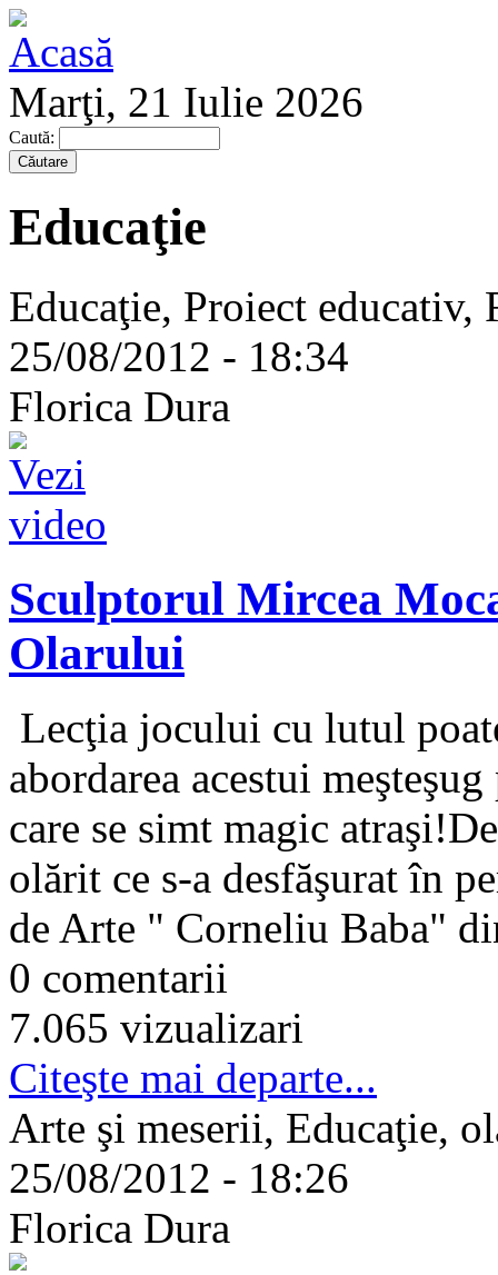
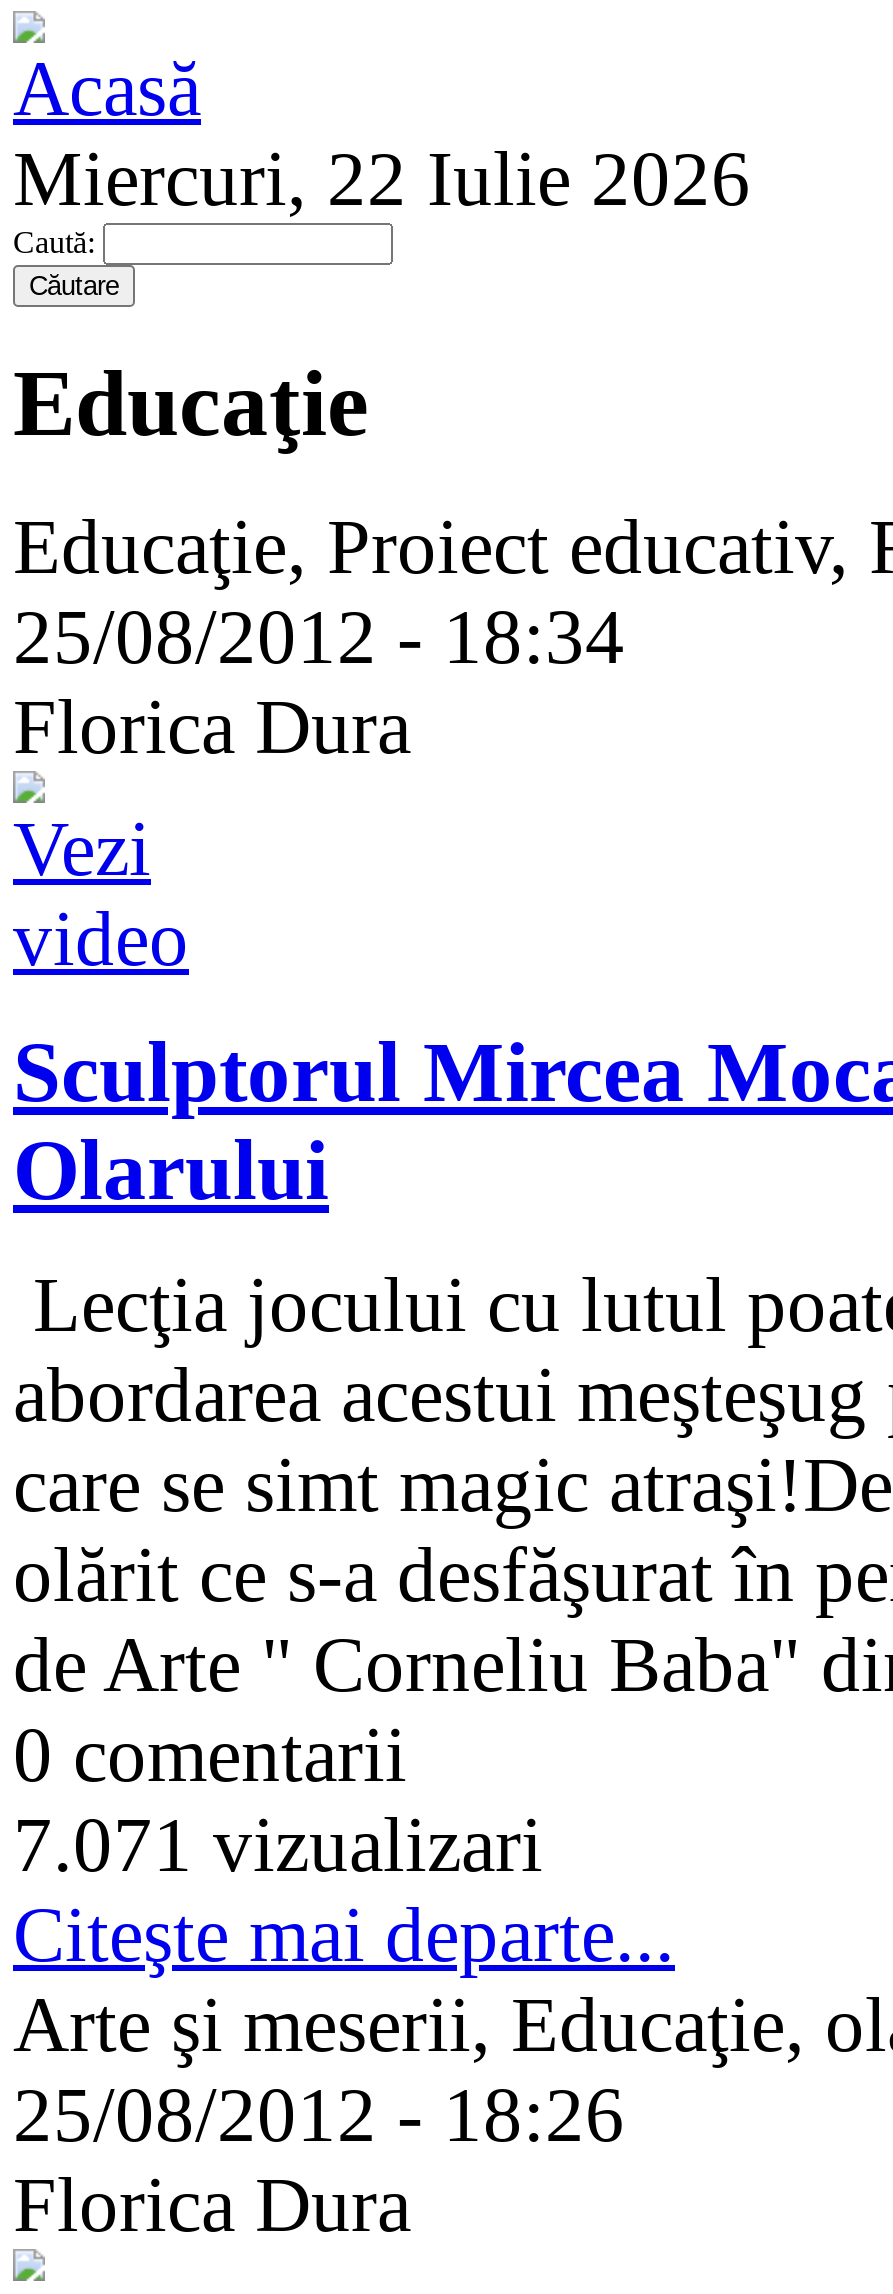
- Marţi, 21 Iulie 2026
+ Miercuri, 22 Iulie 2026

- 7.065 vizualizari
+ 7.071 vizualizari
